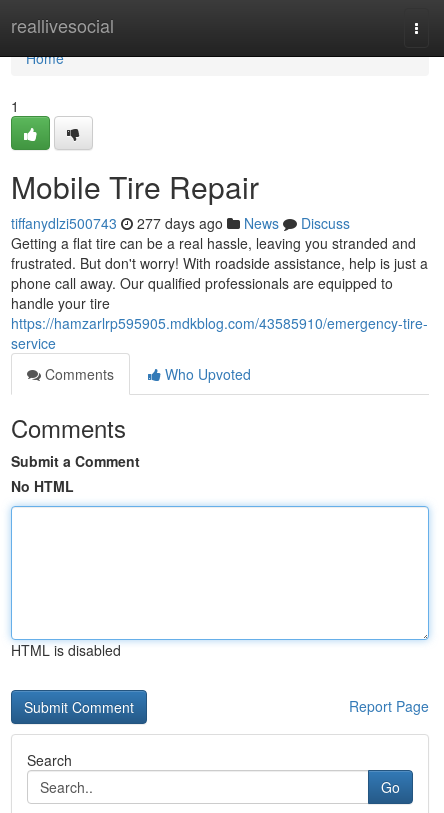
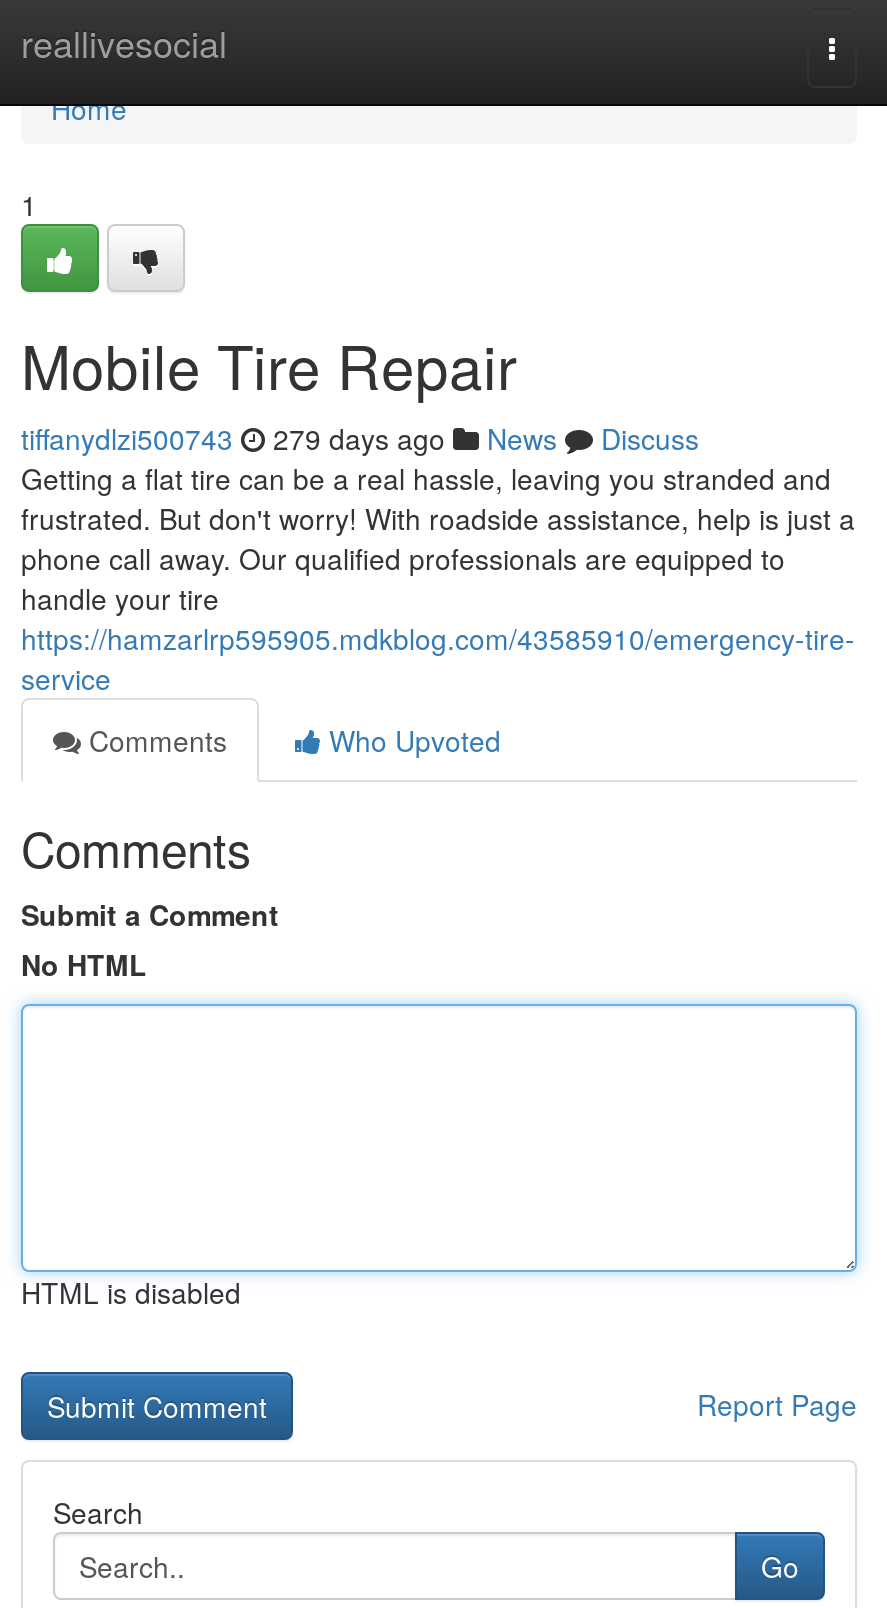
- tiffanydlzi500743 277 days ago News Discuss
+ tiffanydlzi500743 279 days ago News Discuss
